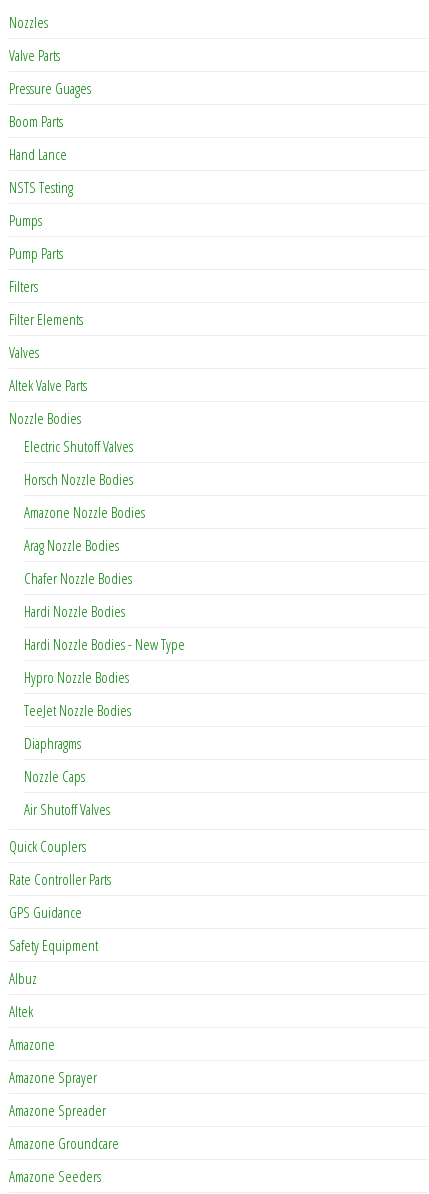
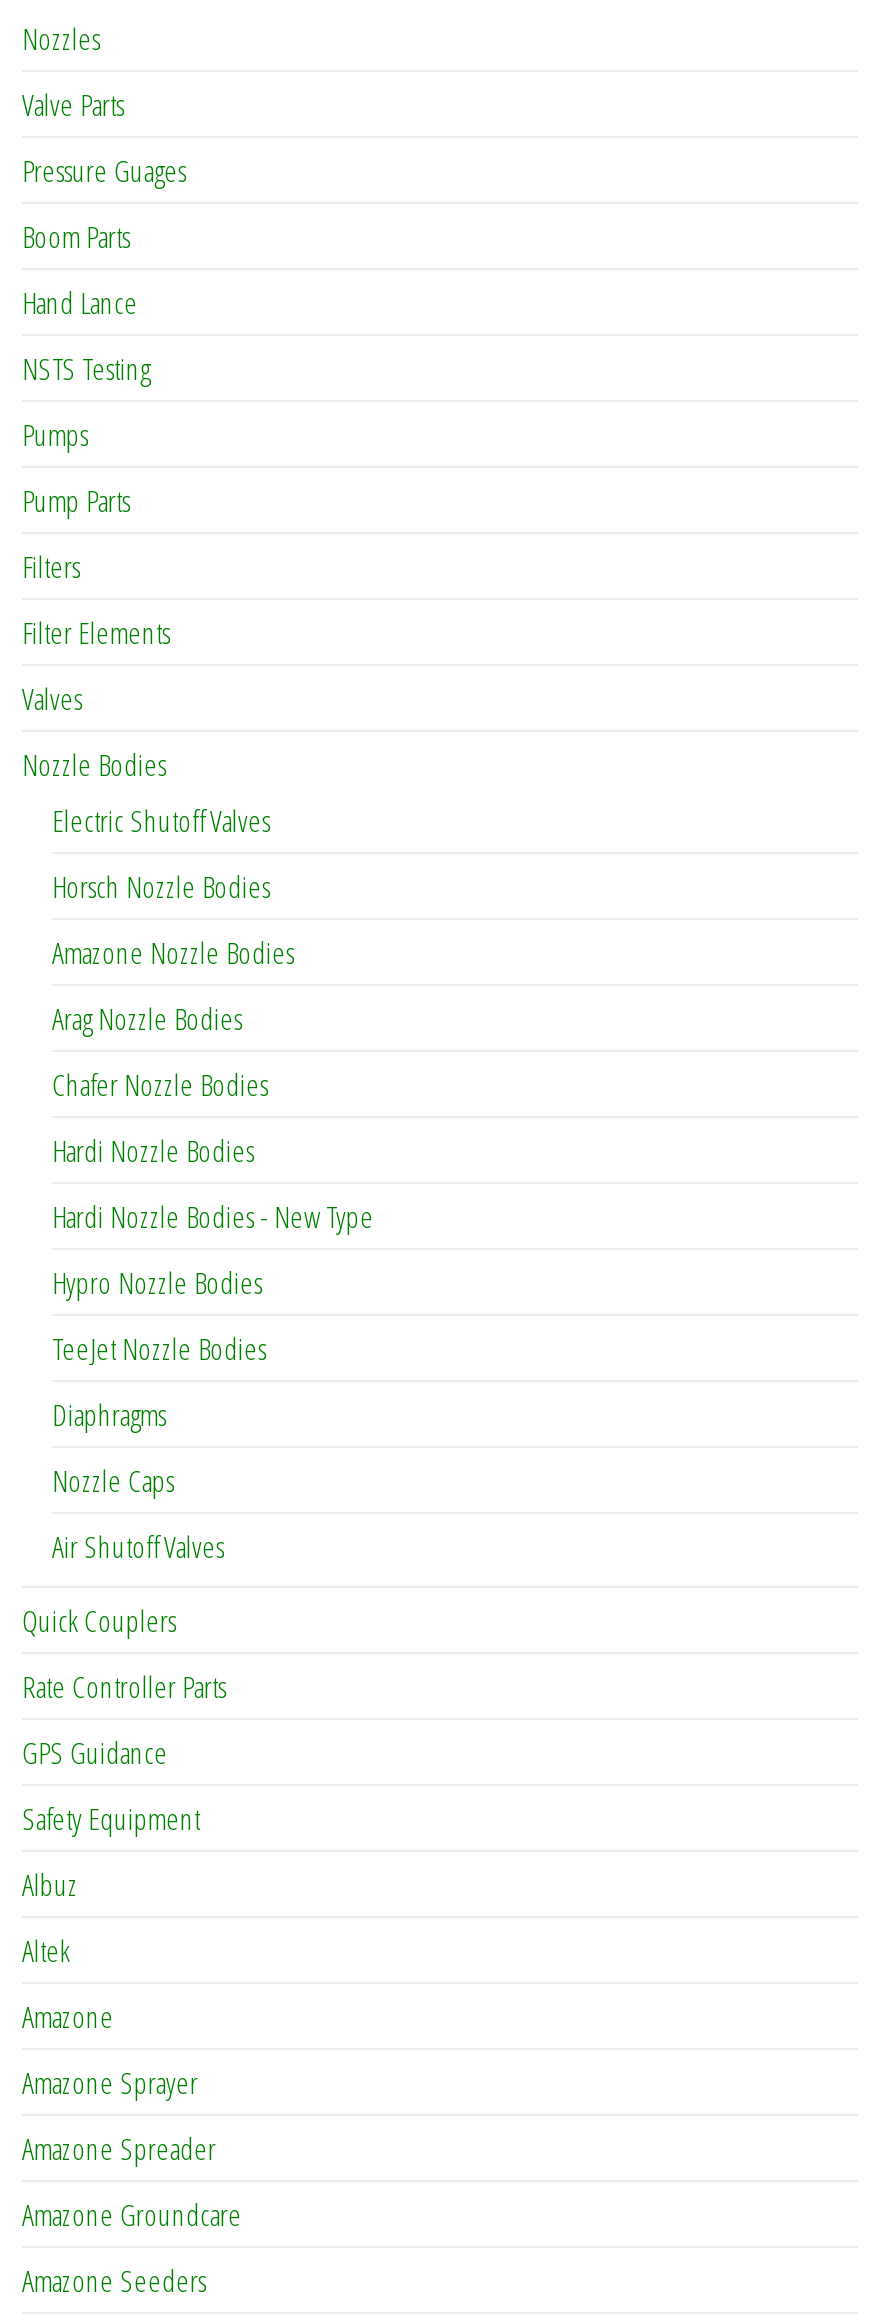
- Altek Valve Parts
